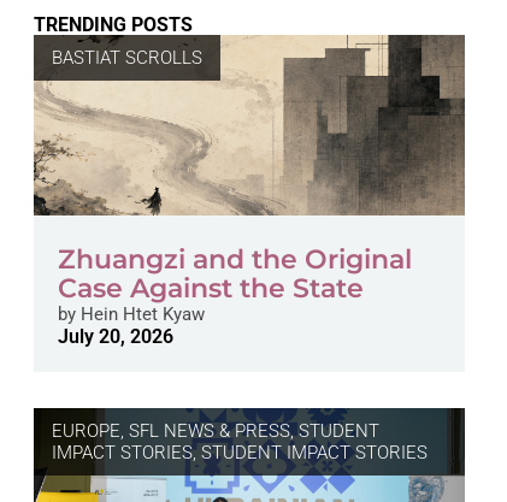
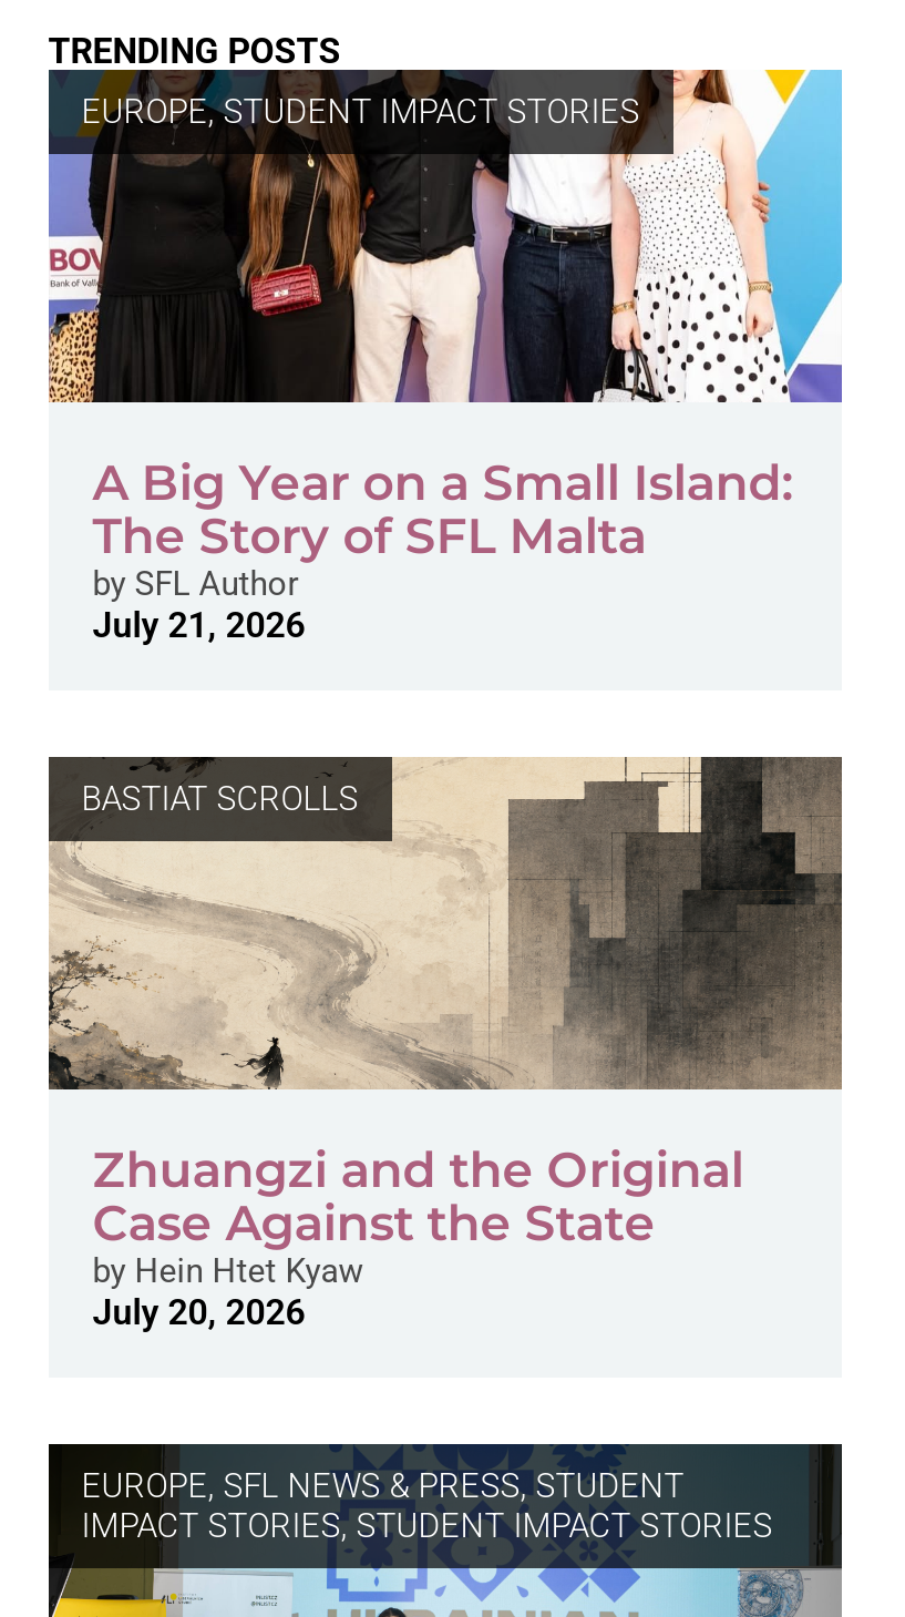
+ [image]
+ EUROPE, STUDENT IMPACT STORIES

+ A Big Year on a Small Island:
+ The Story of SFL Malta
+ by SFL Author
+ July 21, 2026
